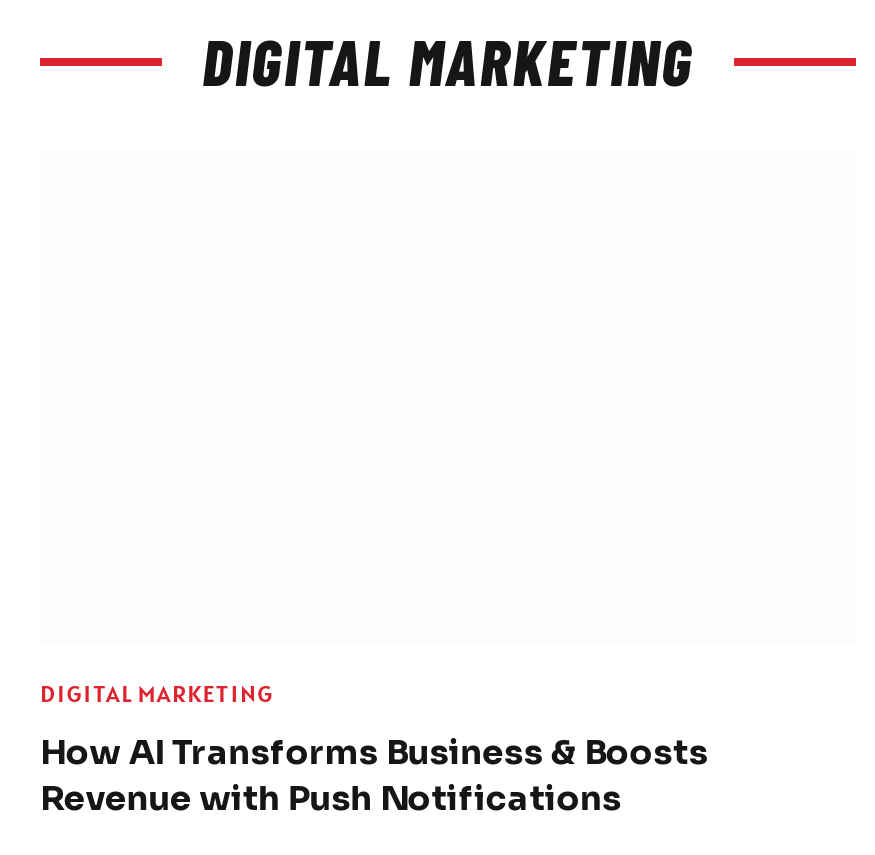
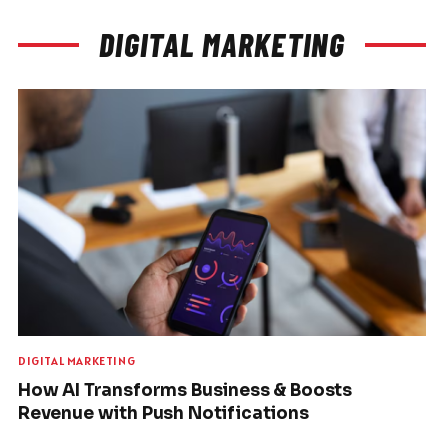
+ [image]
